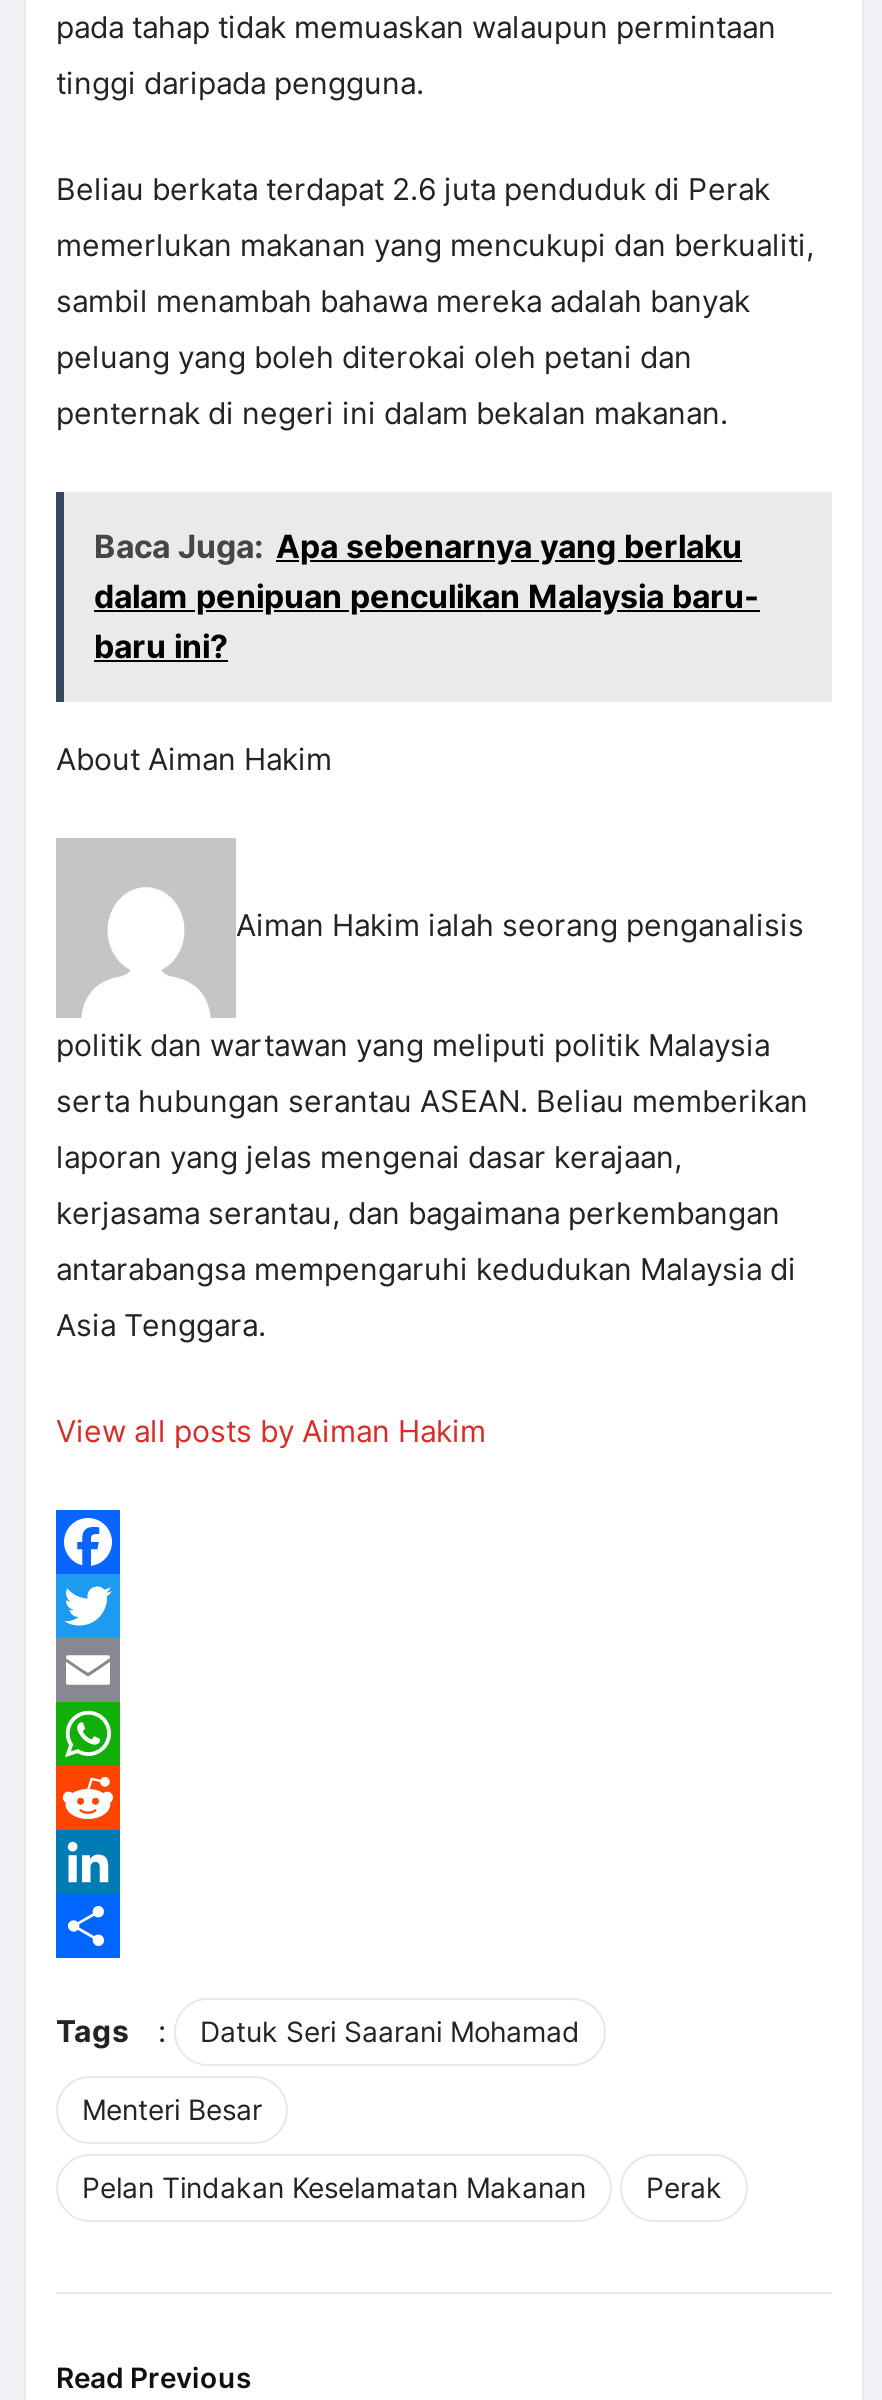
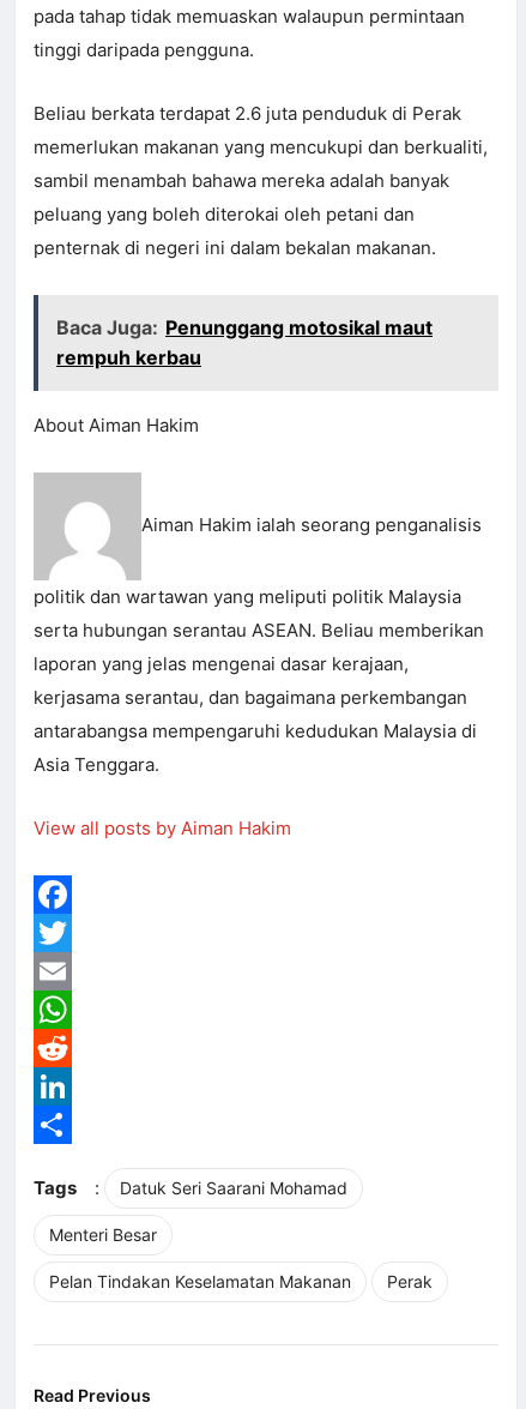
- Baca Juga: Apa sebenarnya yang berlaku
- dalam penipuan penculikan Malaysia baru-
- baru ini?
+ Baca Juga: Penunggang motosikal maut
+ rempuh kerbau
